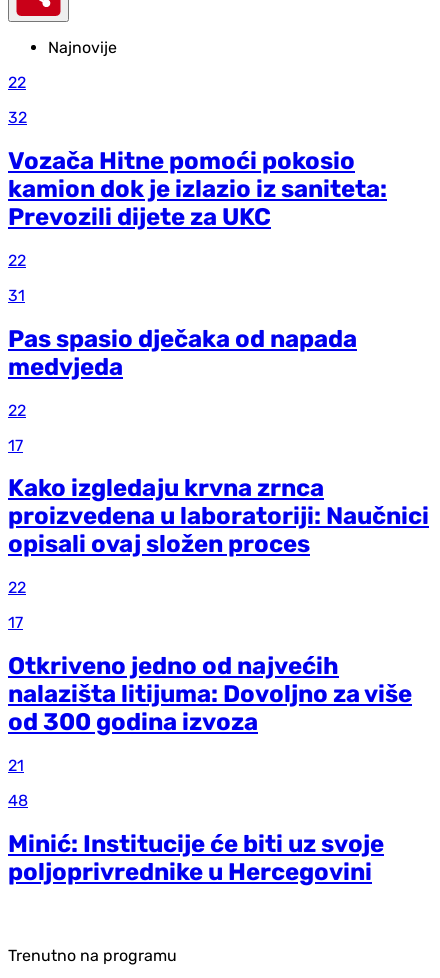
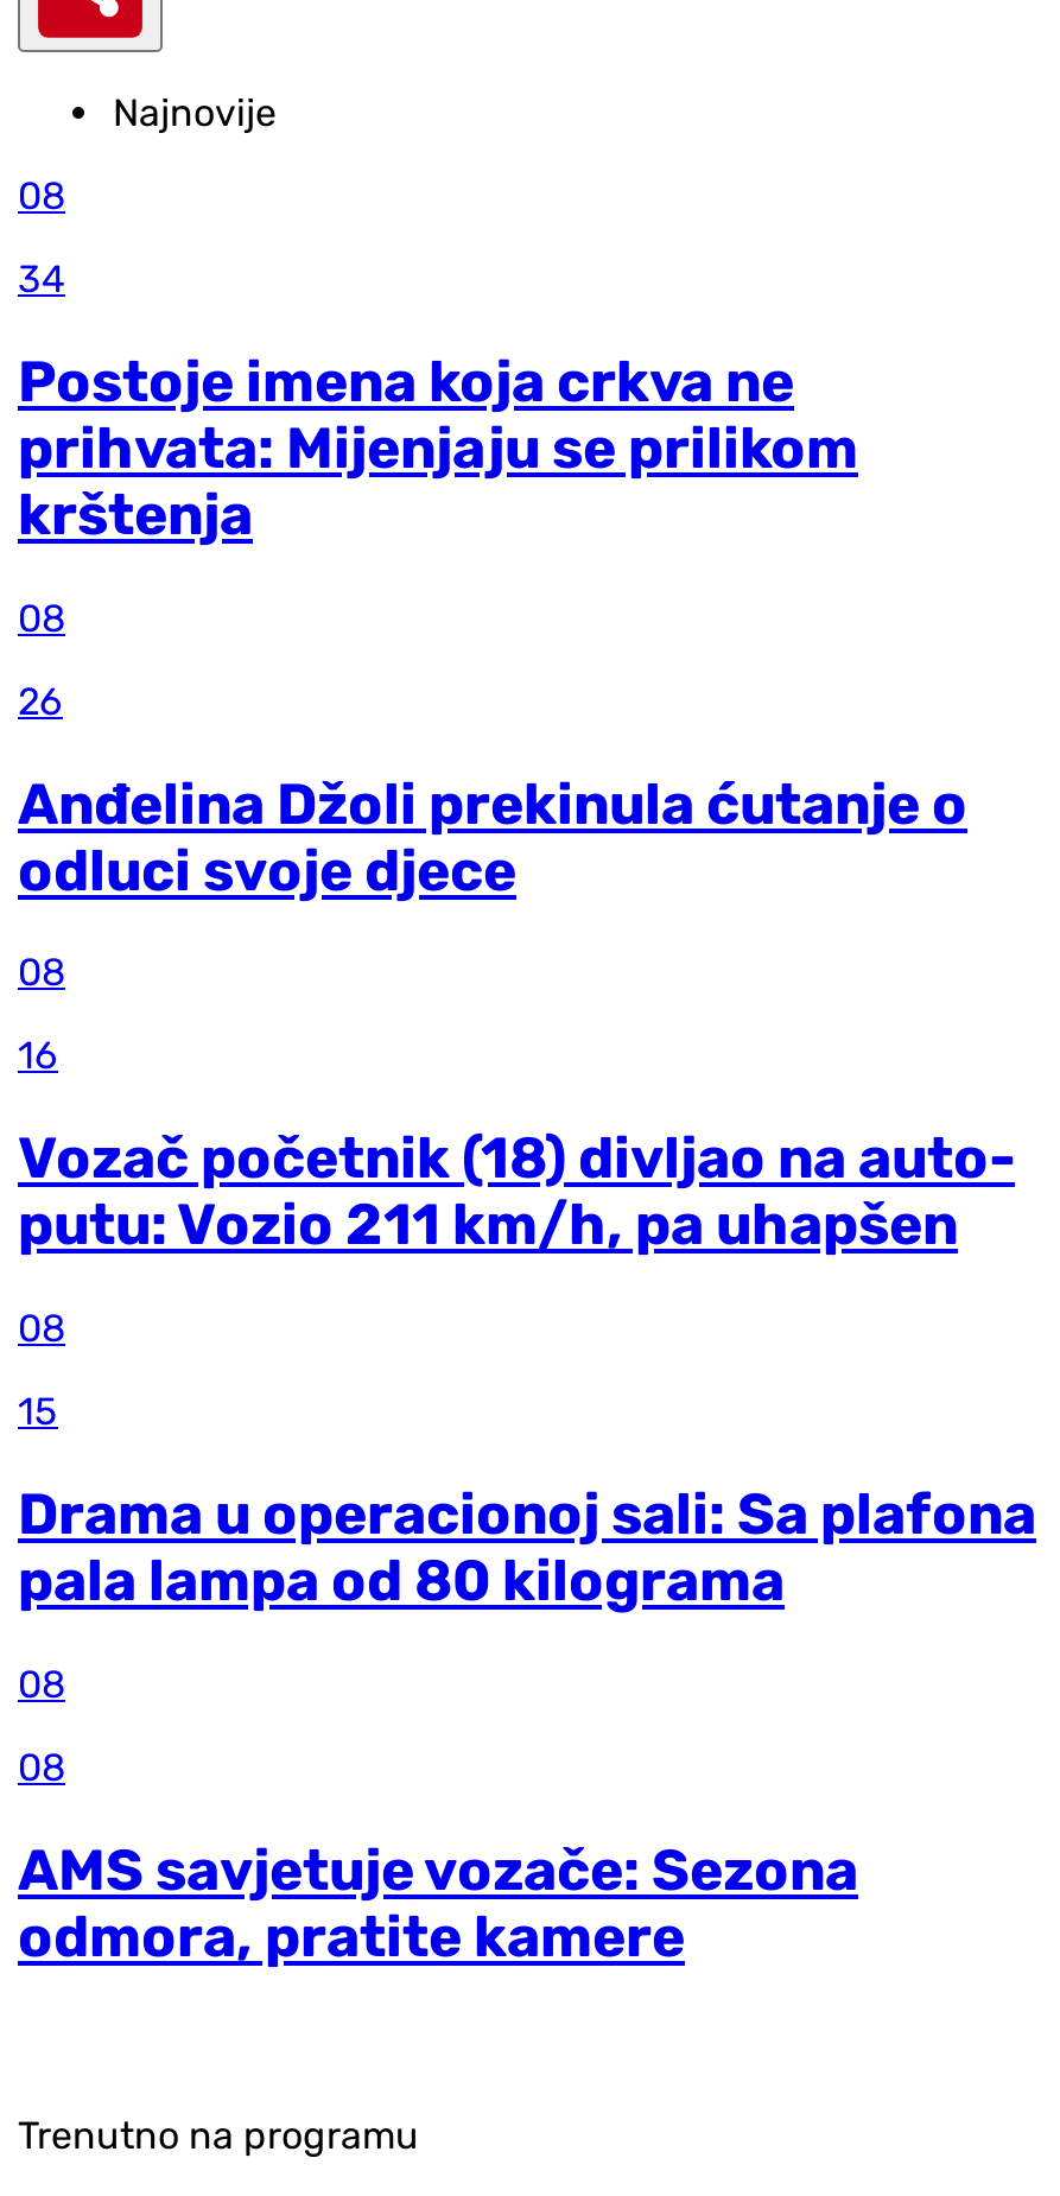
- 22
+ 08

- 32
+ 34

- Vozača Hitne pomoći pokosio
- kamion dok je izlazio iz saniteta:
- Prevozili dijete za UKC
+ Postoje imena koja crkva ne
+ prihvata: Mijenjaju se prilikom
+ krštenja

- 22
+ 08

- 31
+ 26

- Pas spasio dječaka od napada
- medvjeda
+ Anđelina Džoli prekinula ćutanje o
+ odluci svoje d‌jece

- 22
+ 08

- 17
+ 16

- Kako izgledaju krvna zrnca
- proizvedena u laboratoriji: Naučnici
- opisali ovaj složen proces
+ Vozač početnik (18) divljao na auto-
+ putu: Vozio 211 km/h, pa uhapšen

- 22
+ 08

- 17
+ 15

- Otkriveno jedno od najvećih
- nalazišta litijuma: Dovoljno za više
- od 300 godina izvoza
+ Drama u operacionoj sali: Sa plafona
+ pala lampa od 80 kilograma

- 21
+ 08

- 48
+ 08

- Minić: Institucije će biti uz svoje
- poljoprivrednike u Hercegovini
+ AMS savjetuje vozače: Sezona
+ odmora, pratite kamere
